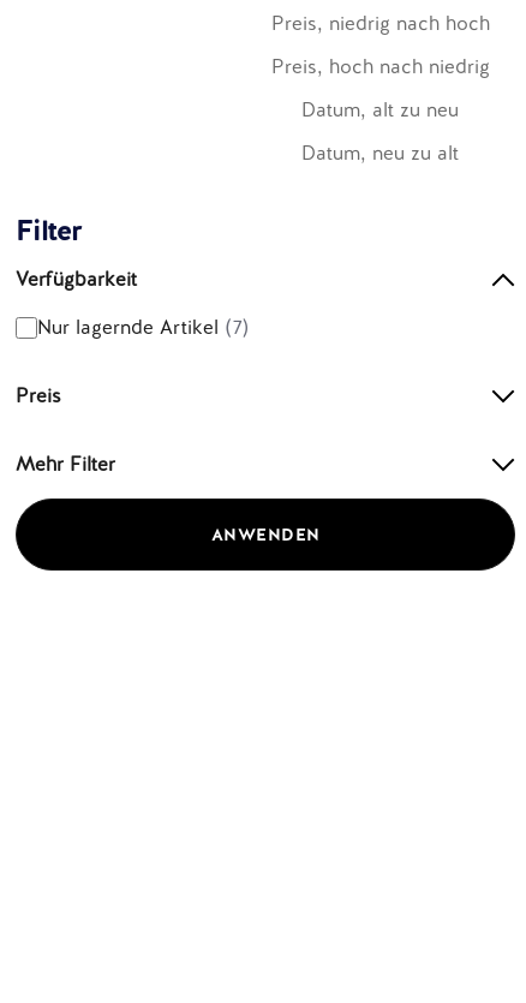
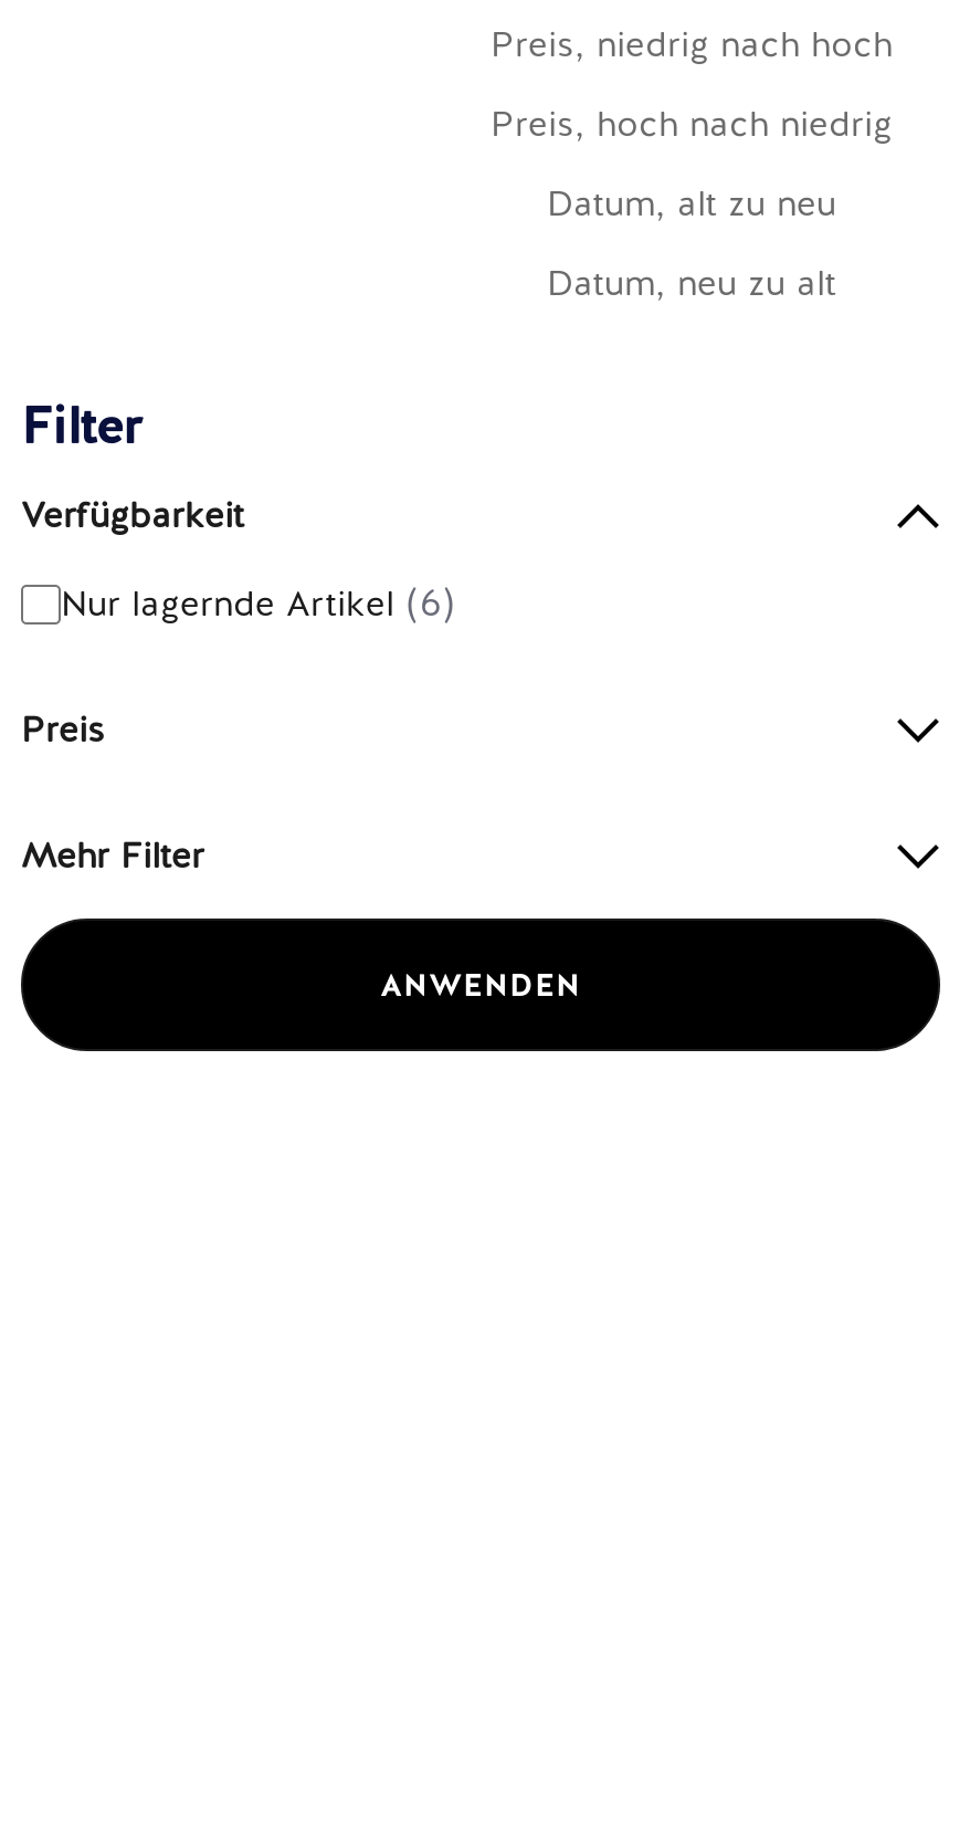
- Nur lagernde Artikel (7)
+ Nur lagernde Artikel (6)
